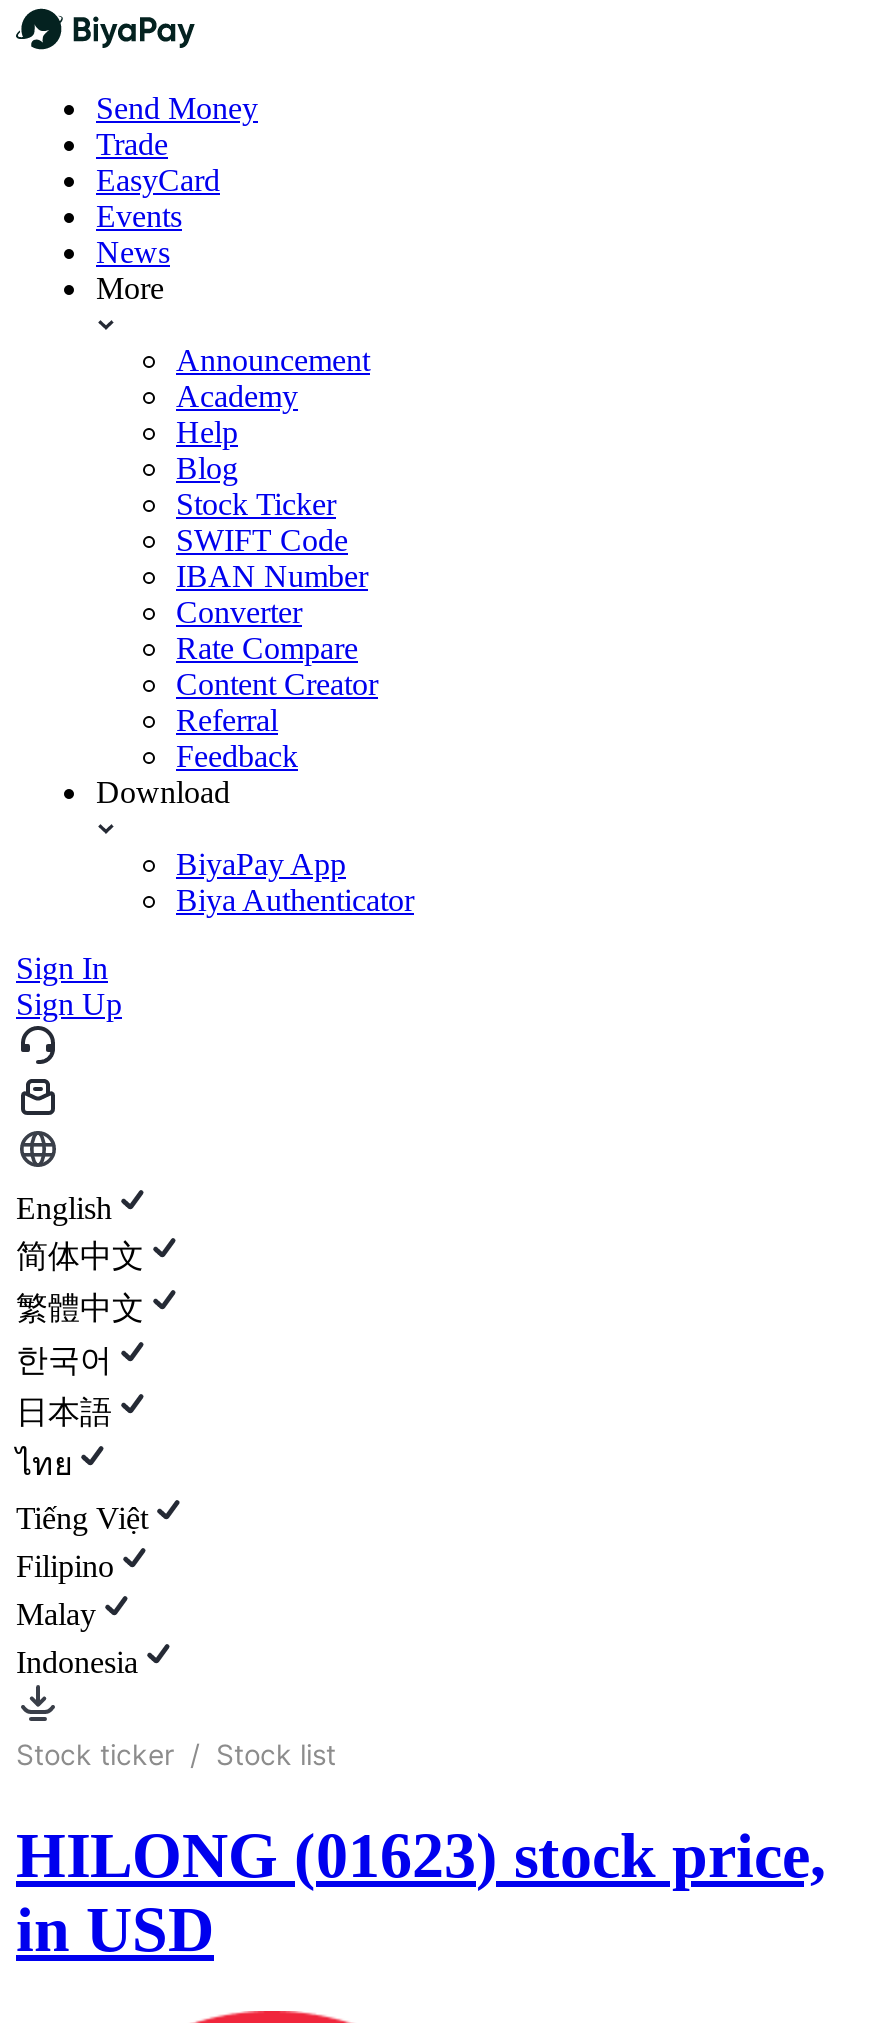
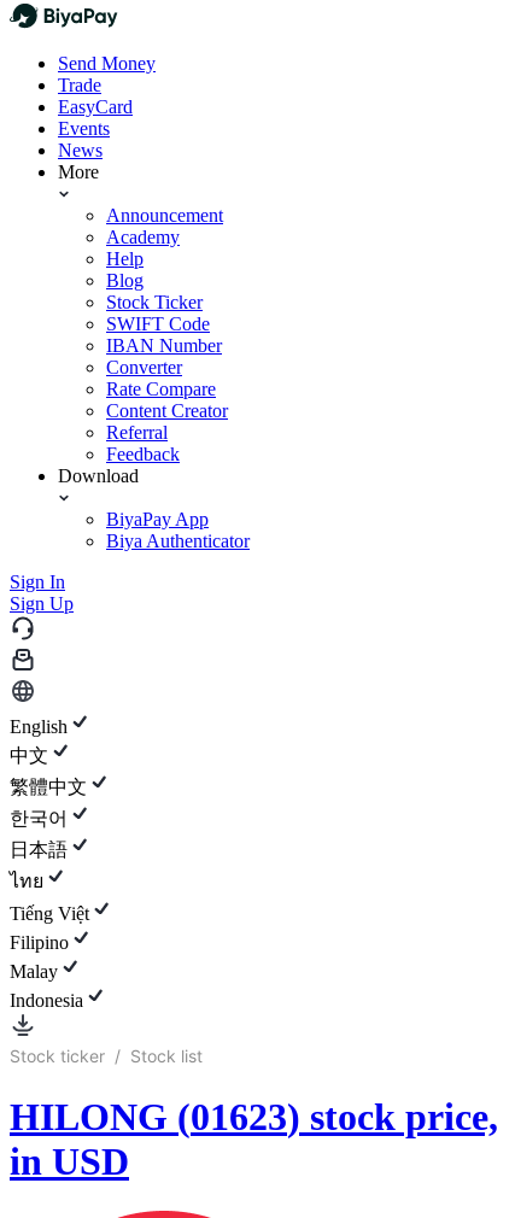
- 简体中文
+ 中文
